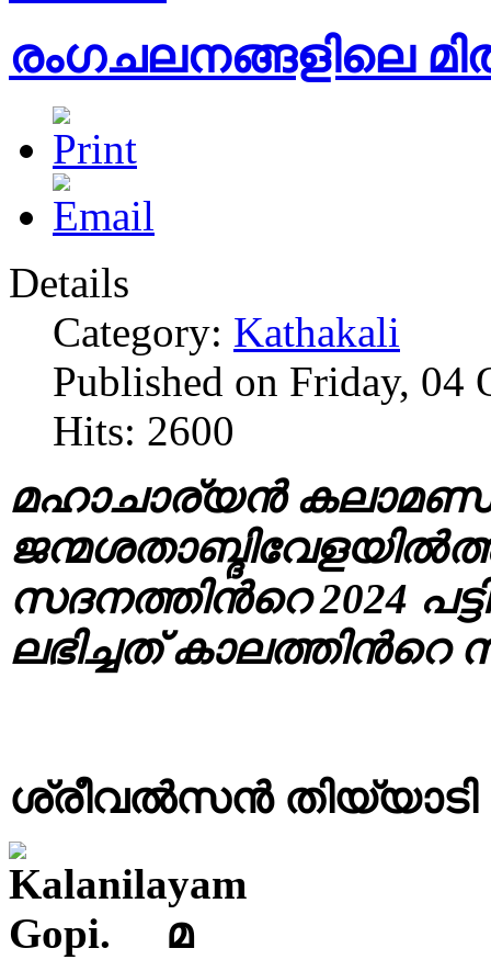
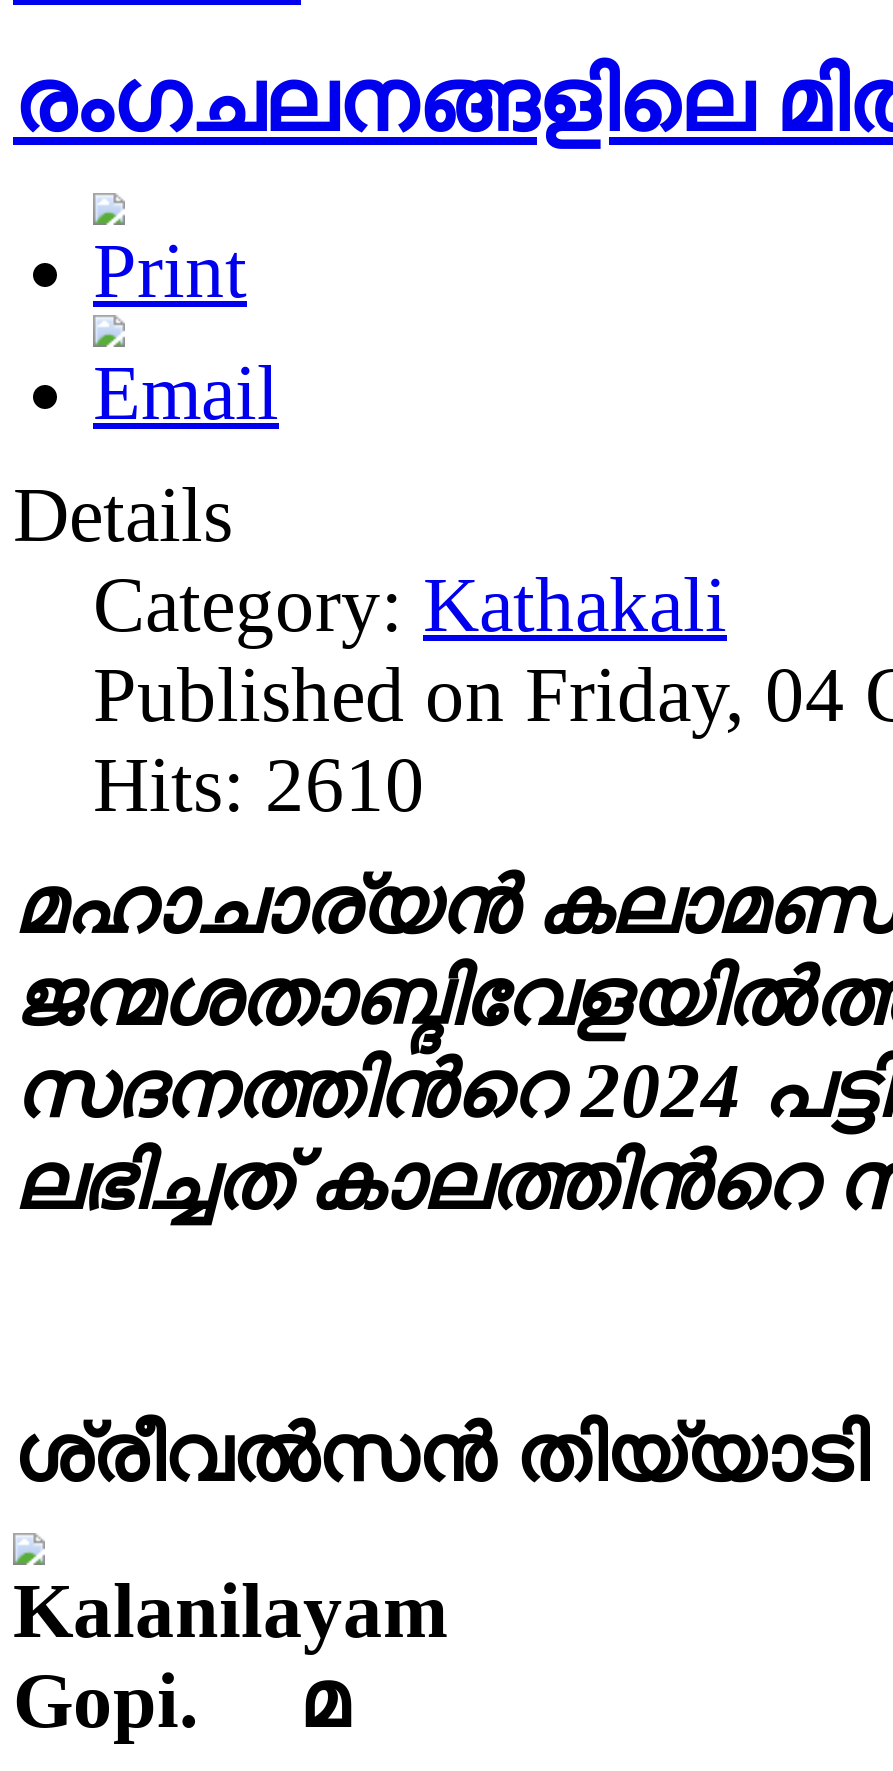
- Hits: 2600
+ Hits: 2610
